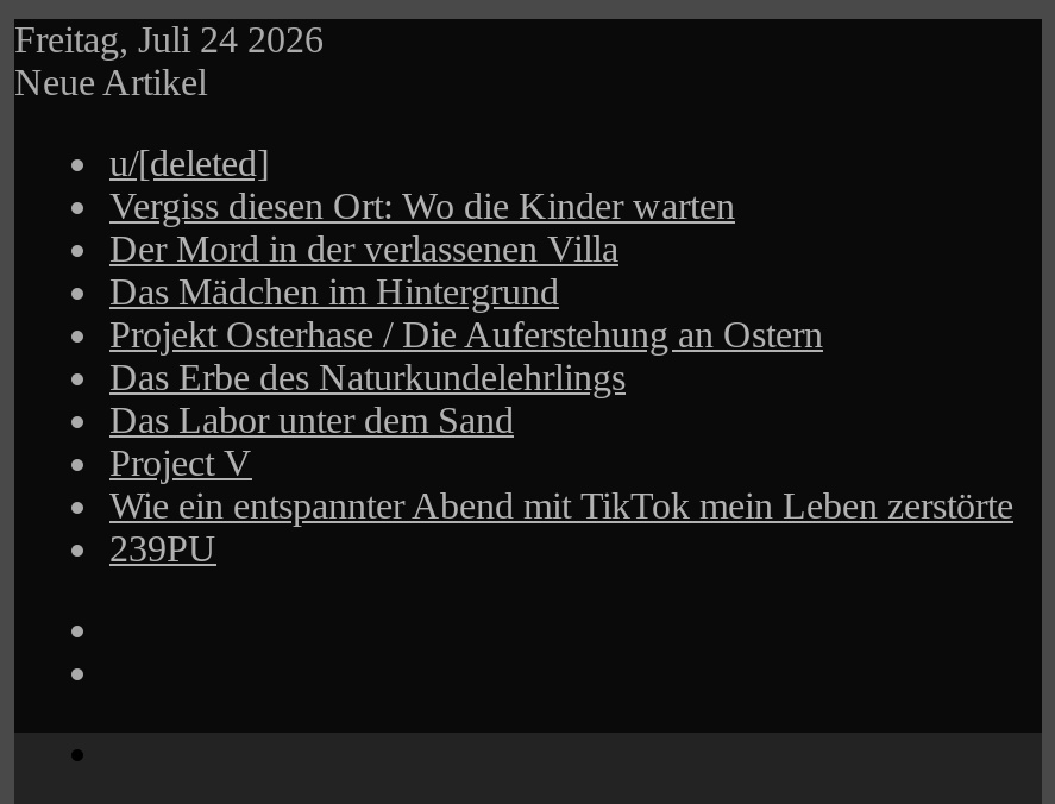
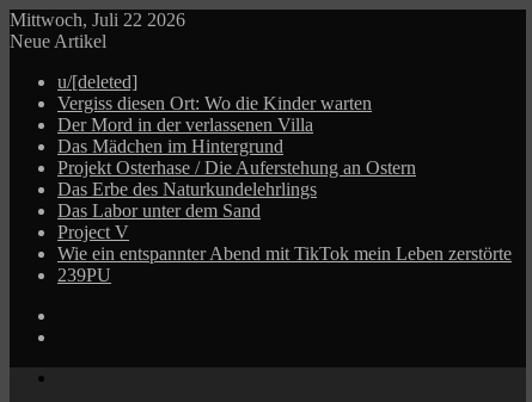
- Freitag, Juli 24 2026
+ Mittwoch, Juli 22 2026
